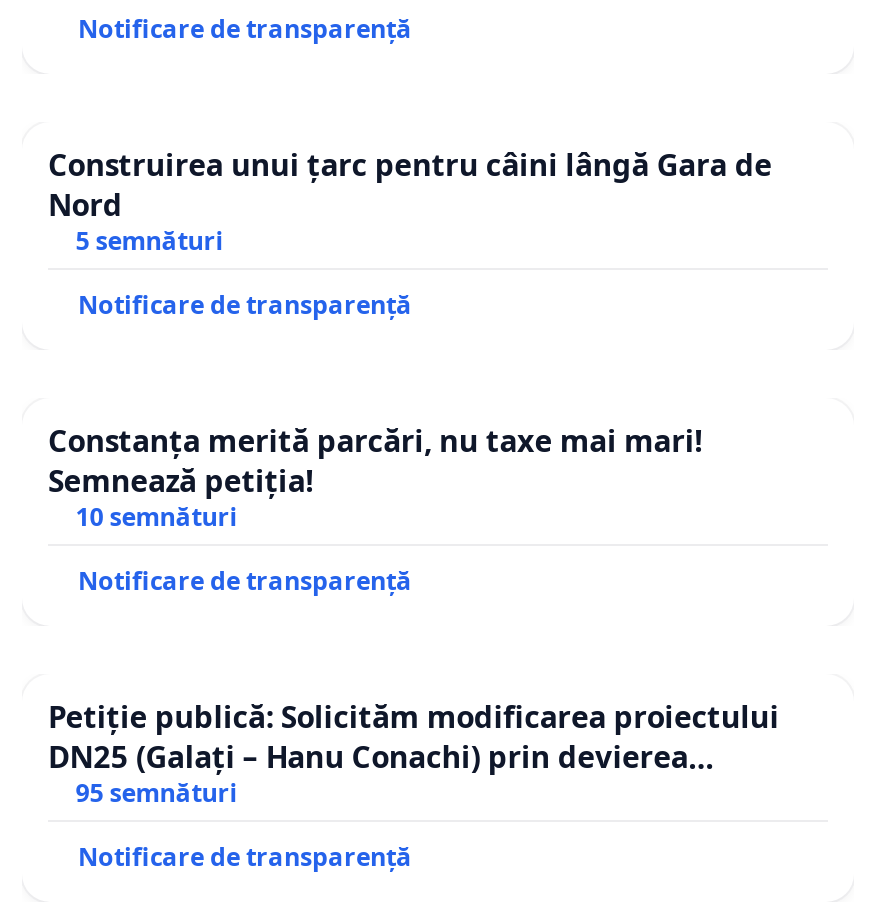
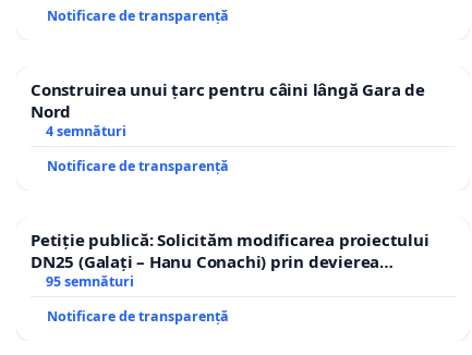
- 5 semnături
- Notificare de transparență
- Constanța merită parcări, nu taxe mai mari!
- Semnează petiția!
- 10 semnături
+ 4 semnături
